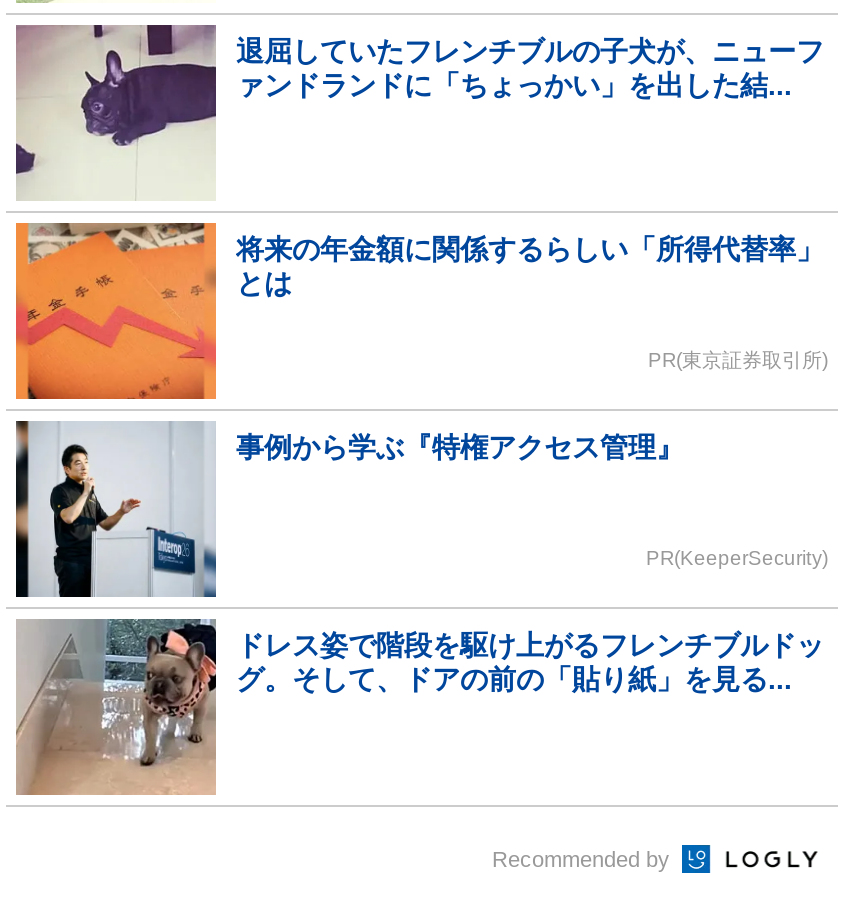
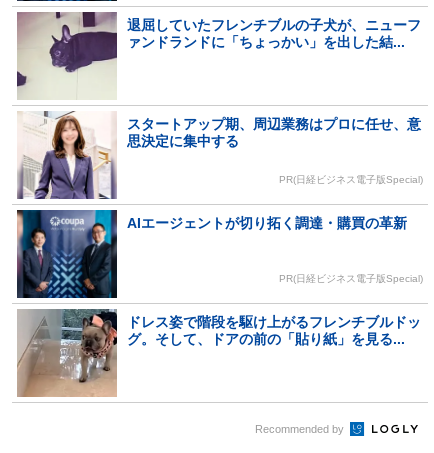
- [image]
- 将来の年金額に関係するらしい「所得代替率」
- とは
+ [image]
+ スタートアップ期、周辺業務はプロに任せ、意
+ 思決定に集中する

- PR(東京証券取引所)
+ PR(日経ビジネス電子版Special)

- [image]
- 事例から学ぶ『特権アクセス管理』
+ [image]
+ AIエージェントが切り拓く調達・購買の革新

- PR(KeeperSecurity)
+ PR(日経ビジネス電子版Special)
